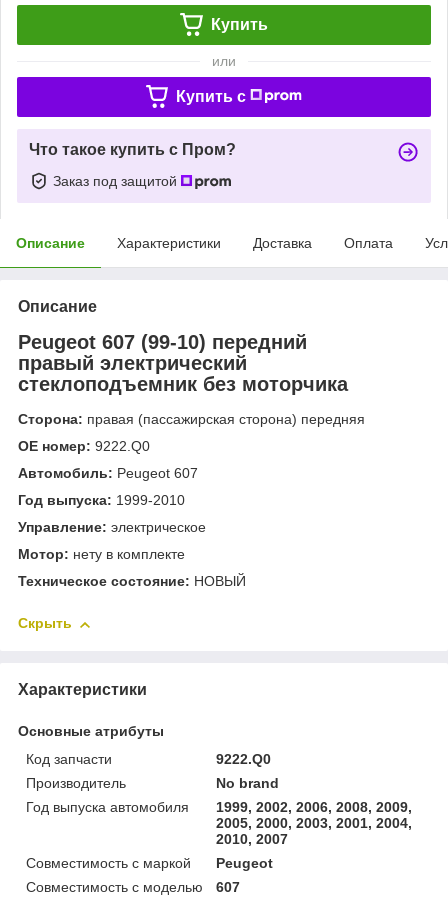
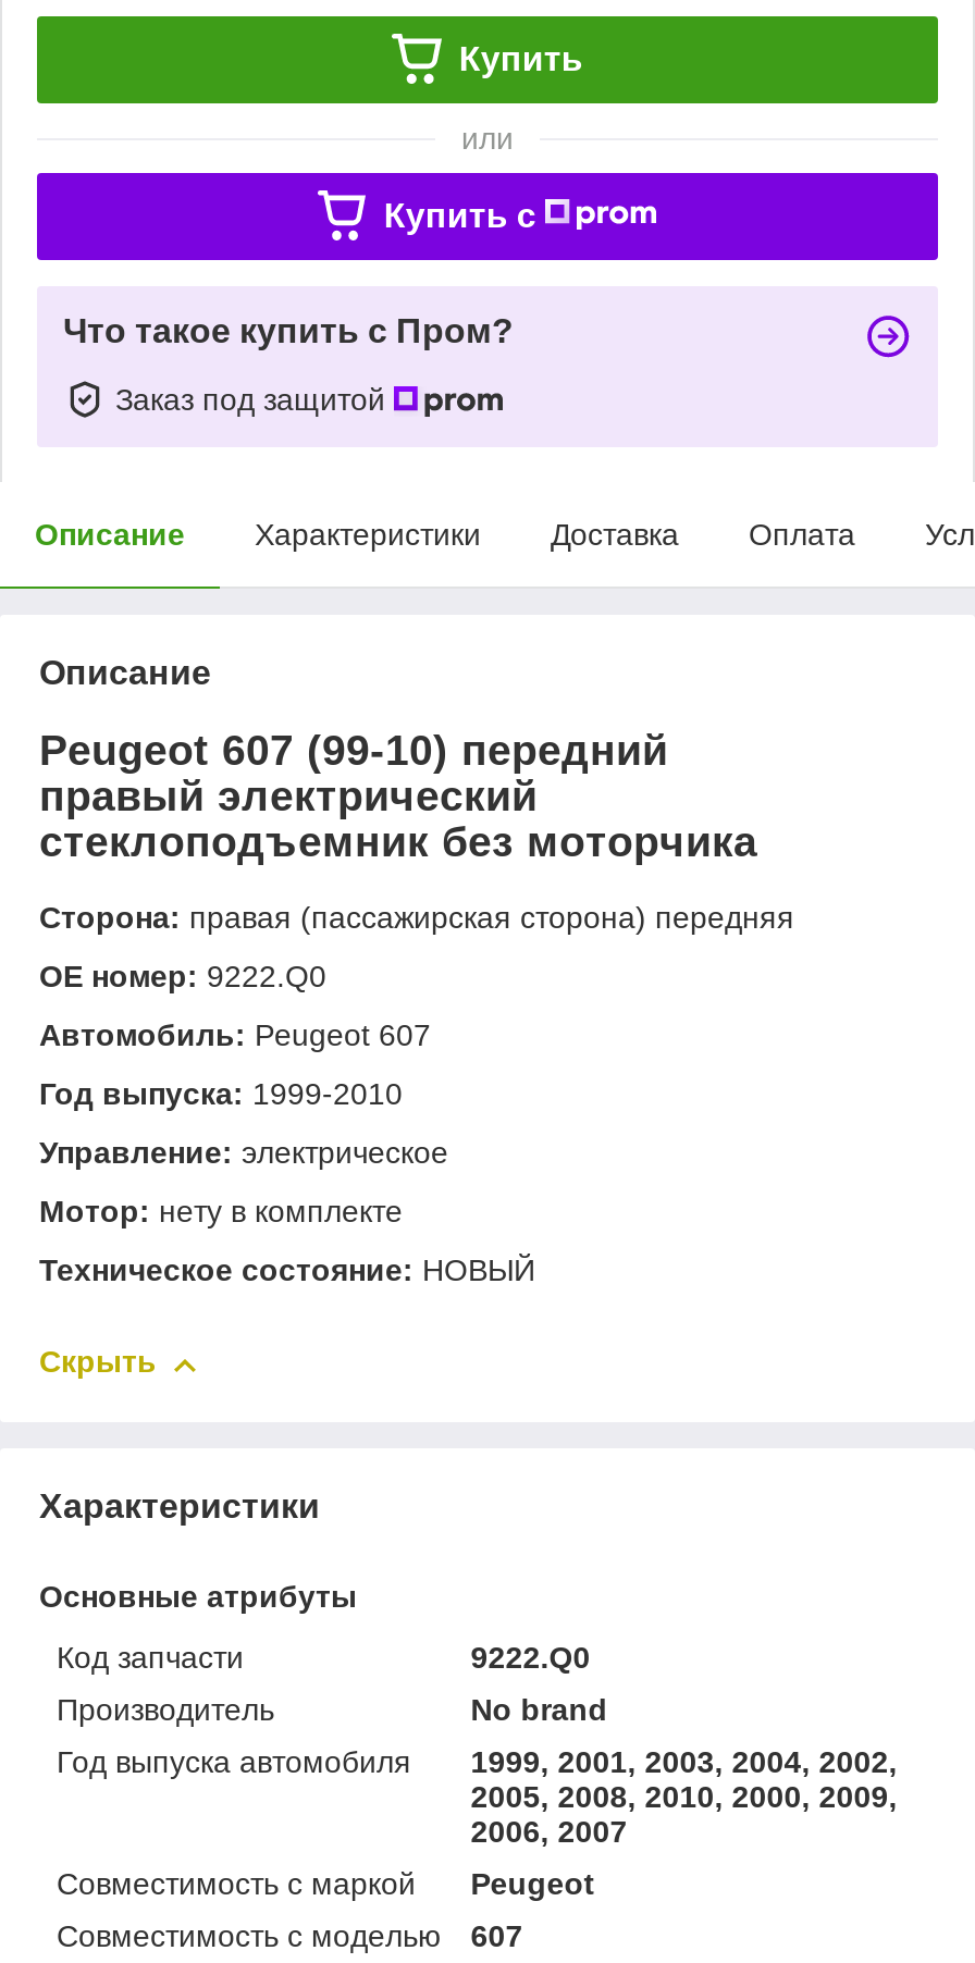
- Год выпуска автомобиля 1999, 2002, 2006, 2008, 2009,
+ Год выпуска автомобиля 1999, 2001, 2003, 2004, 2002,

- 2005, 2000, 2003, 2001, 2004,
+ 2005, 2008, 2010, 2000, 2009,

- 2010, 2007
+ 2006, 2007
